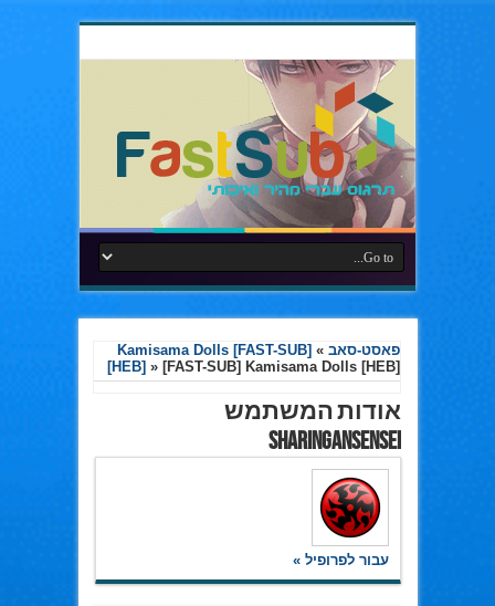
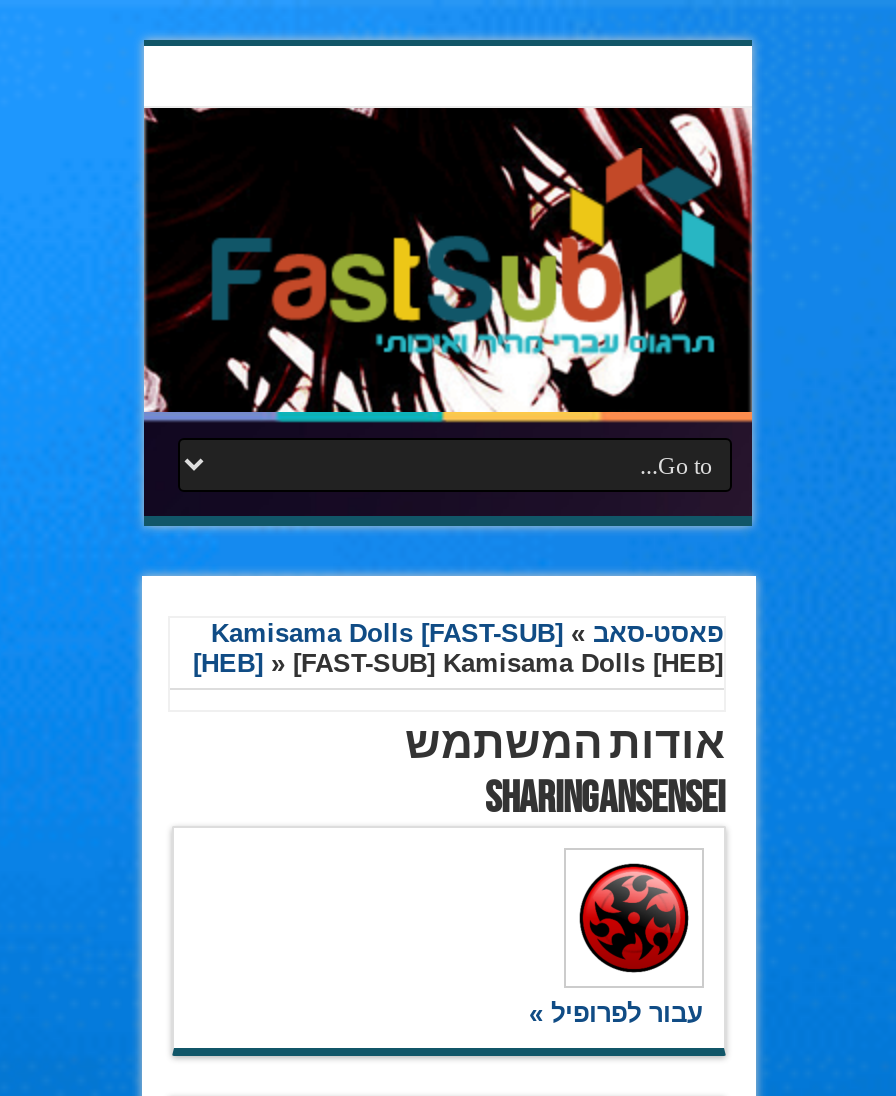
- [image]
+ [image]
